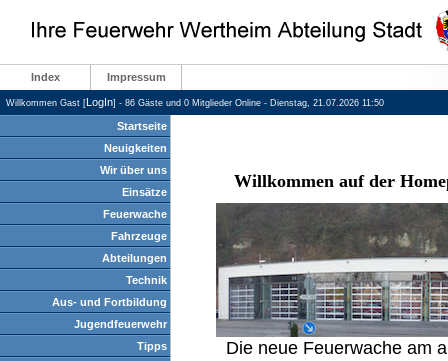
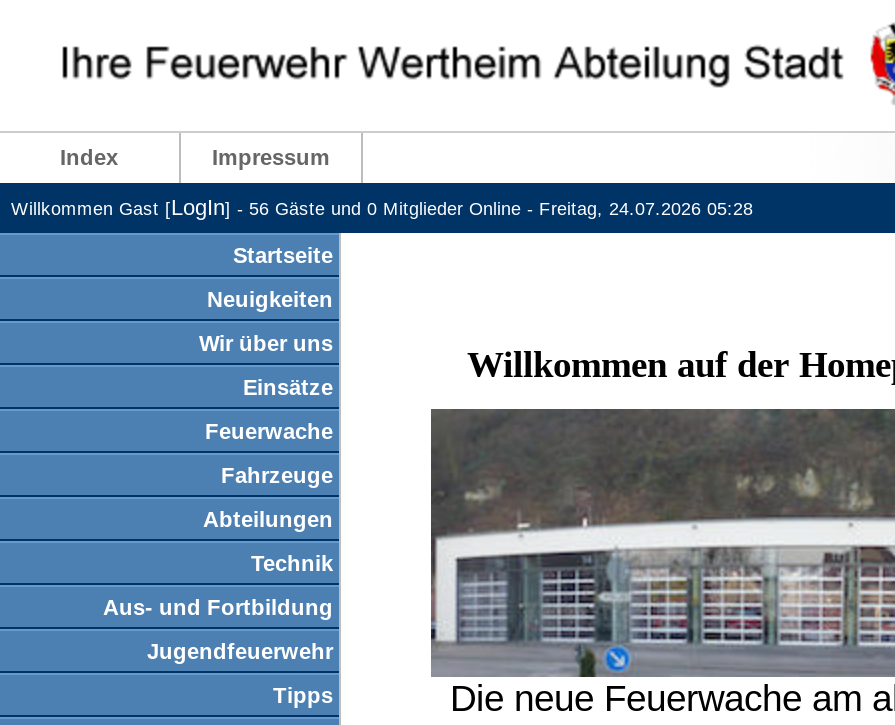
- Willkommen Gast [LogIn] - 86 Gäste und 0 Mitglieder Online - Dienstag, 21.07.2026 11:50
+ Willkommen Gast [LogIn] - 56 Gäste und 0 Mitglieder Online - Freitag, 24.07.2026 05:28
